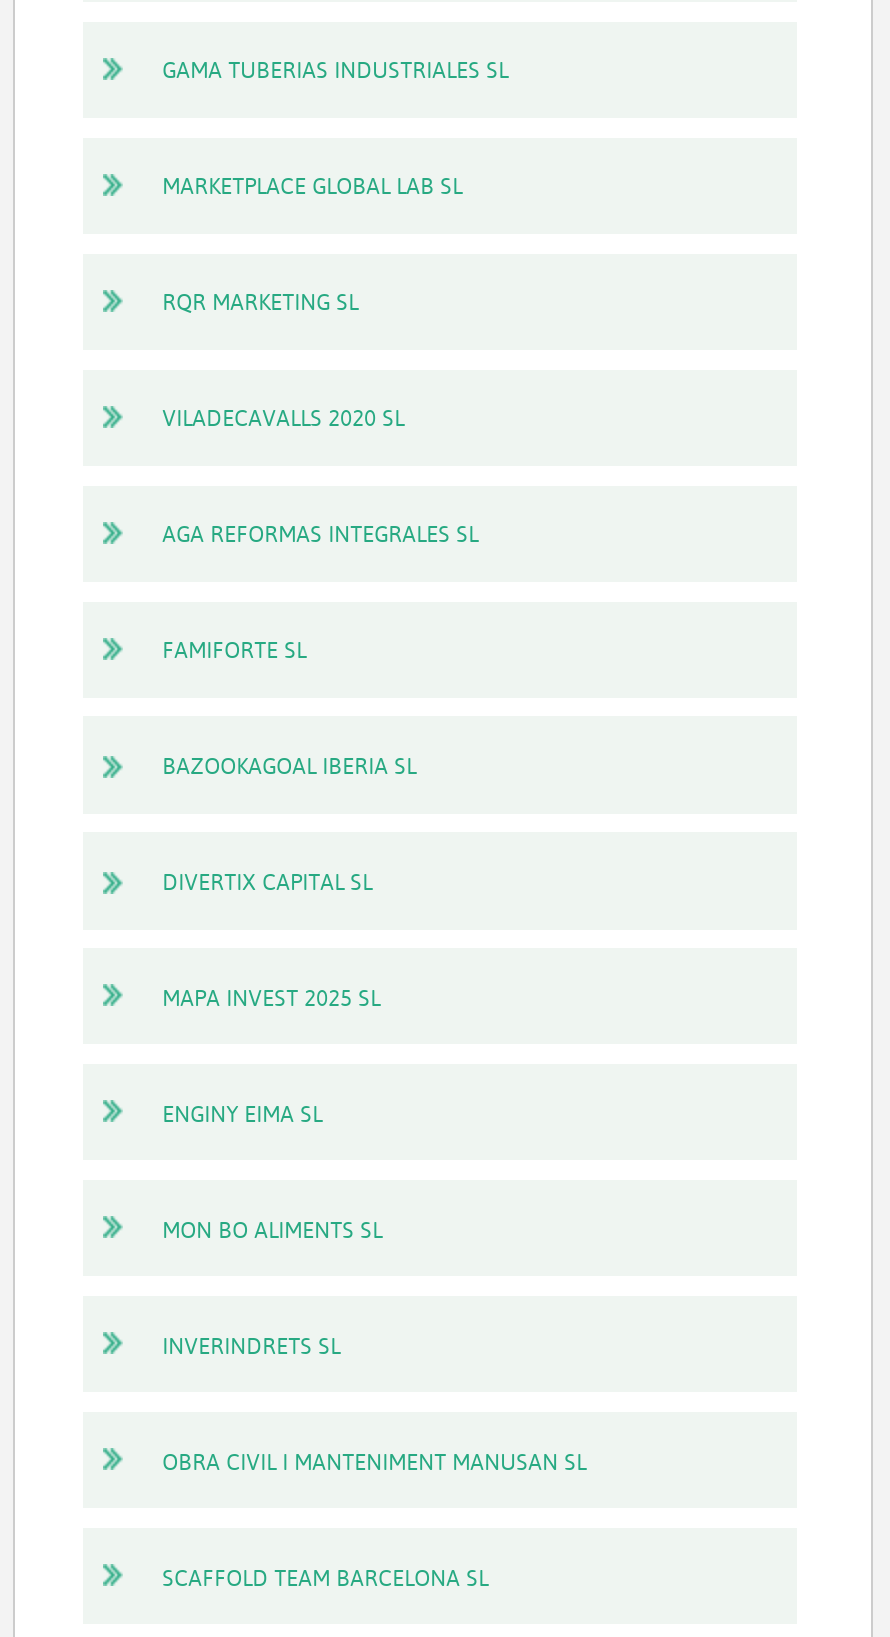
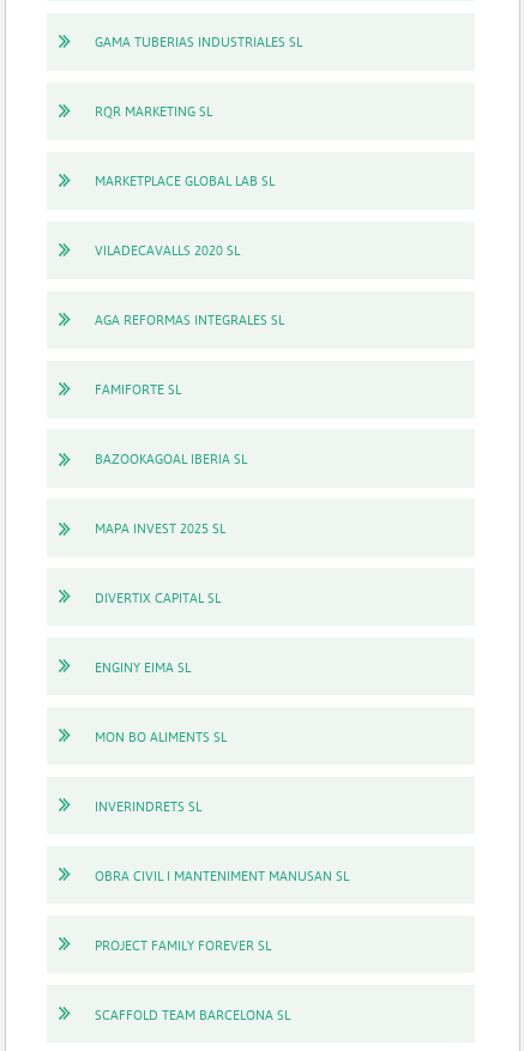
moved down: MARKETPLACE GLOBAL LAB SL

moved up: RQR MARKETING SL

moved down: DIVERTIX CAPITAL SL

moved up: MAPA INVEST 2025 SL

+ PROJECT FAMILY FOREVER SL
